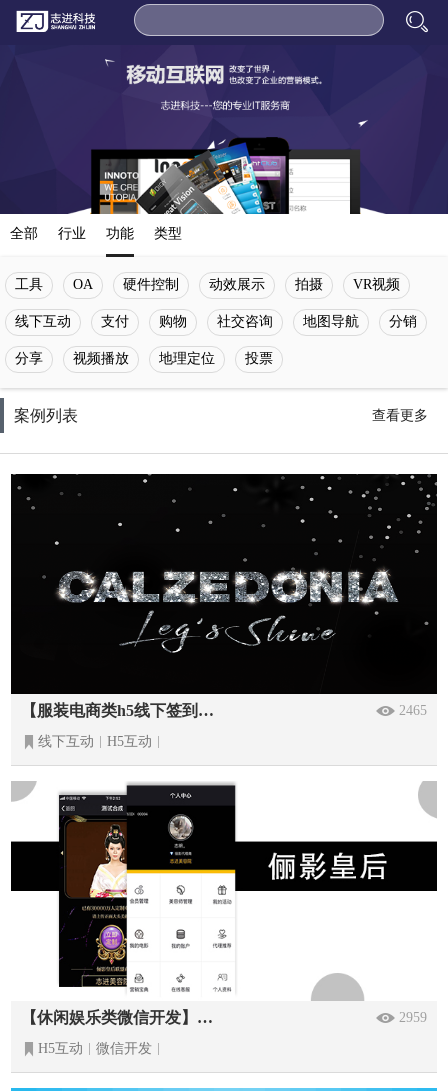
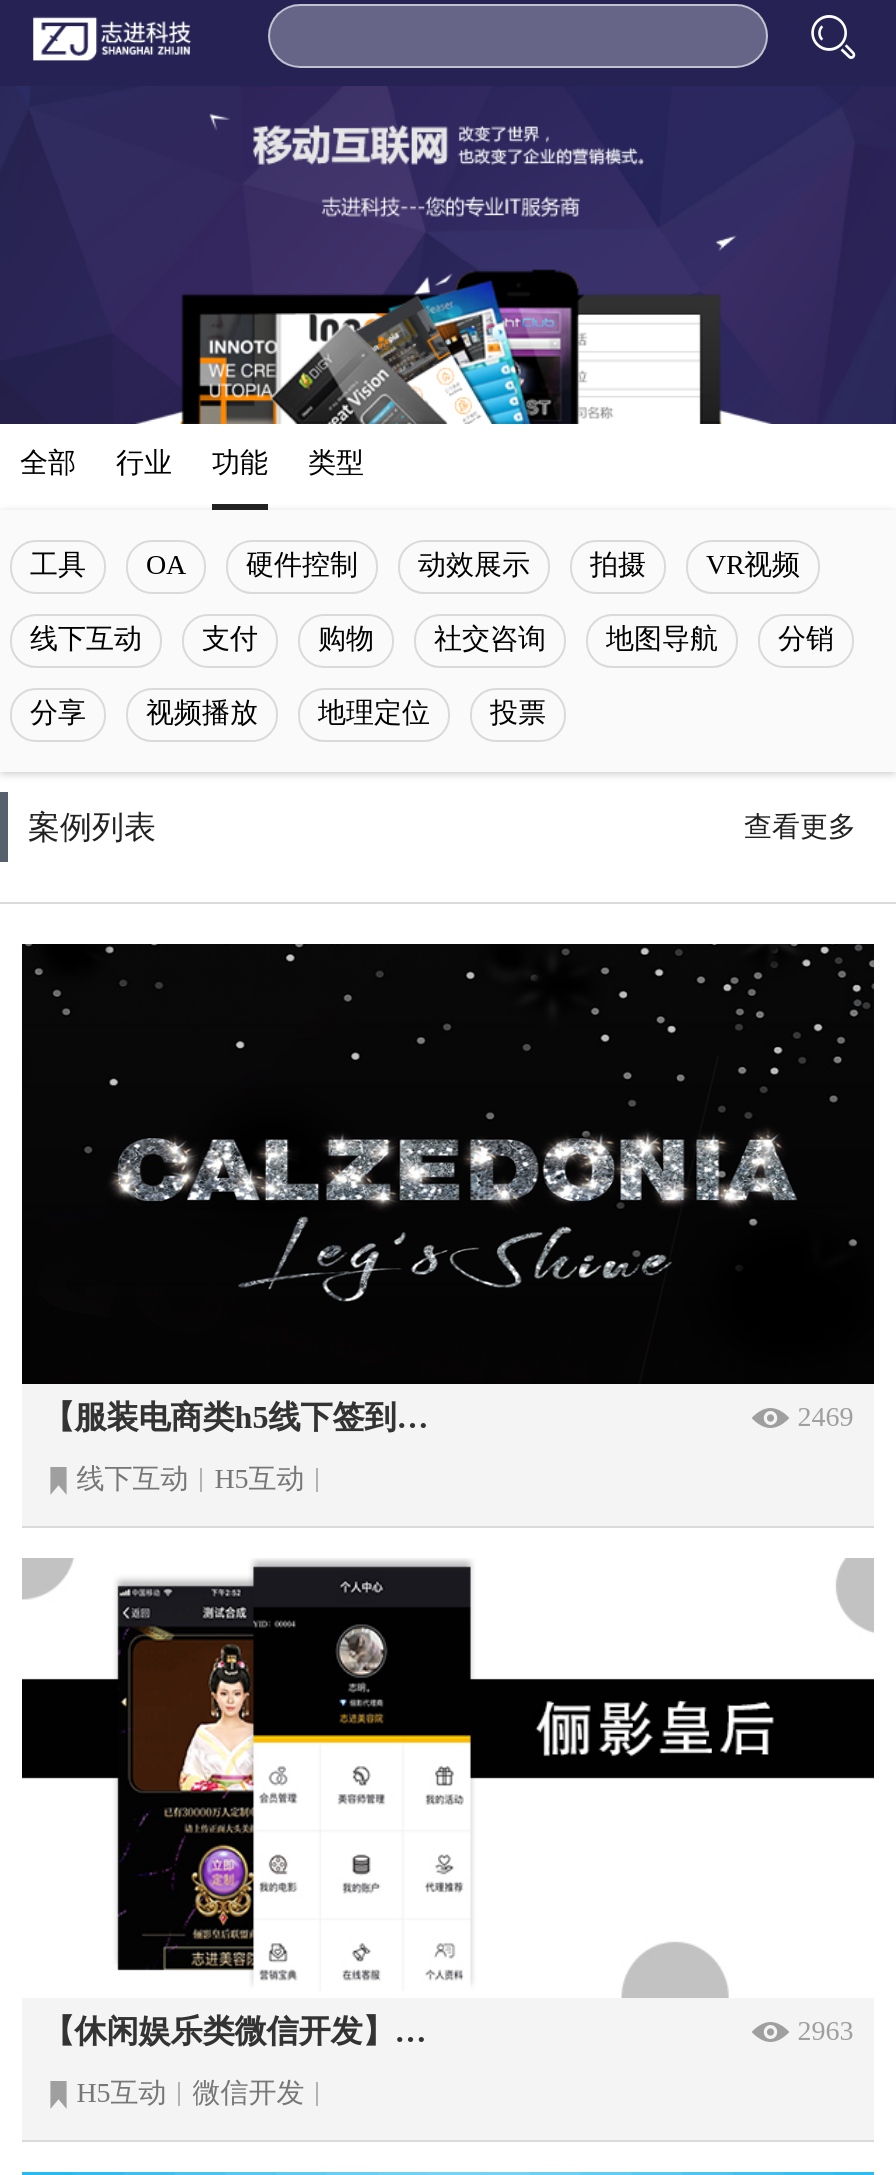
- 2465
+ 2469

- 2959
+ 2963
